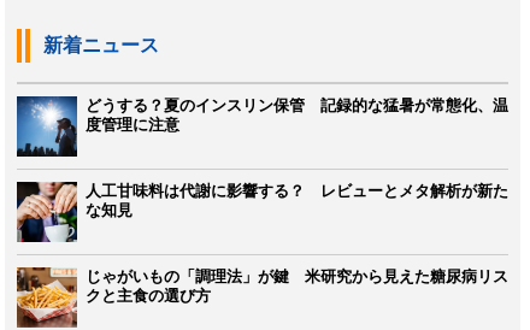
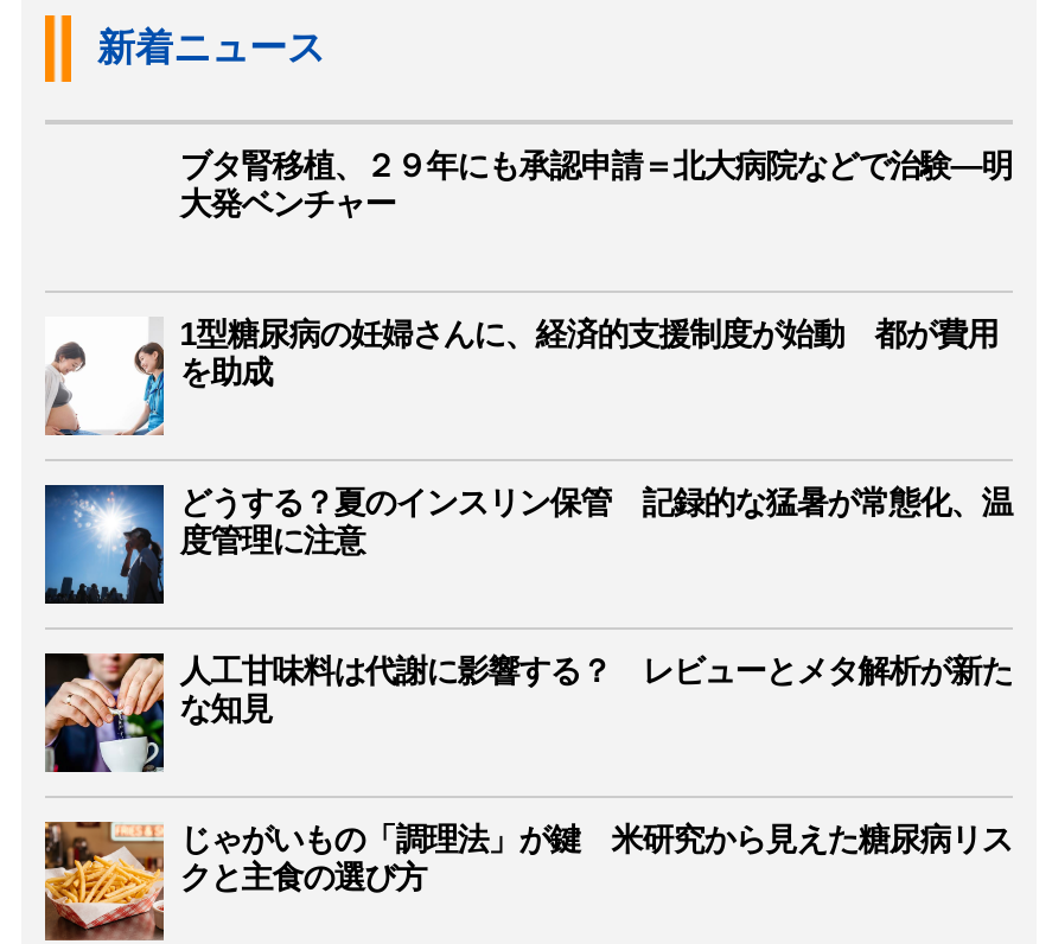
+ [image]
+ 1型糖尿病の妊婦さんに、経済的支援制度が始動 都が費用
+ を助成

+ ブタ腎移植、２９年にも承認申請＝北大病院などで治験―明
+ 大発ベンチャー
